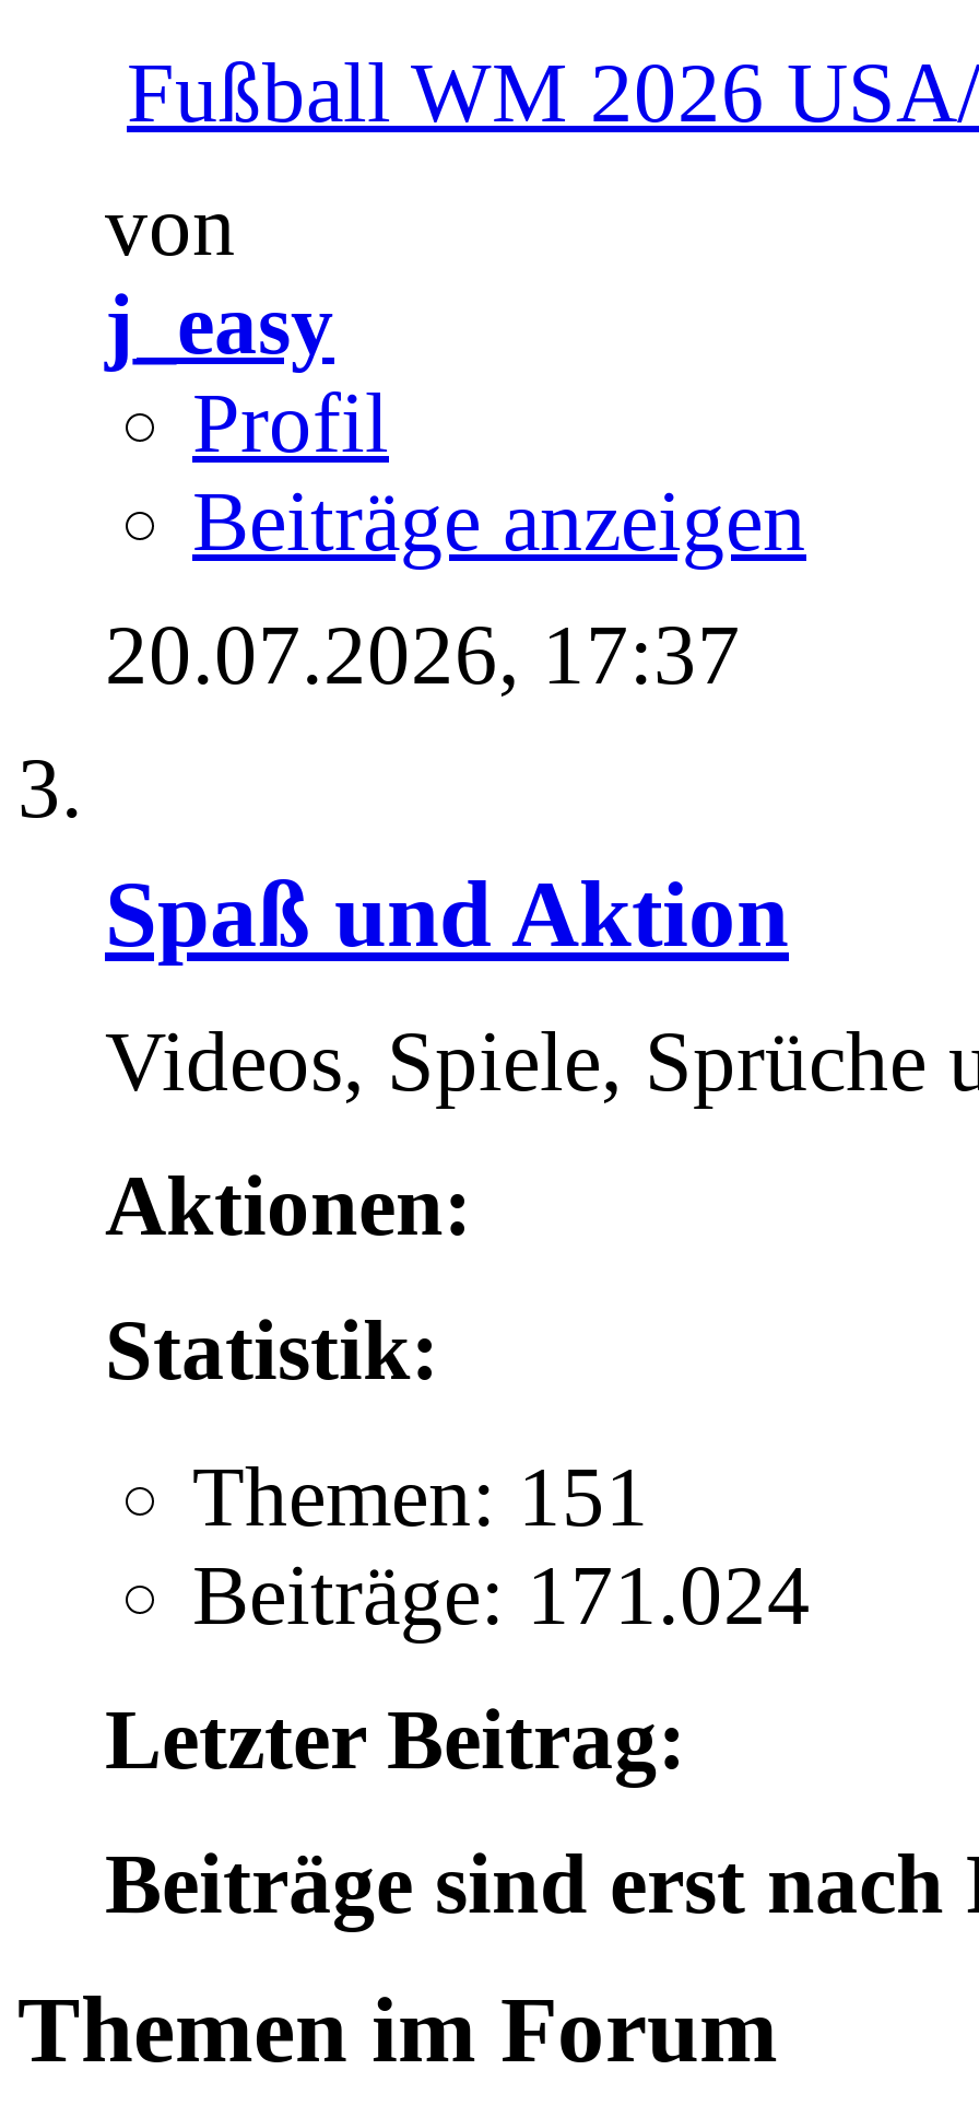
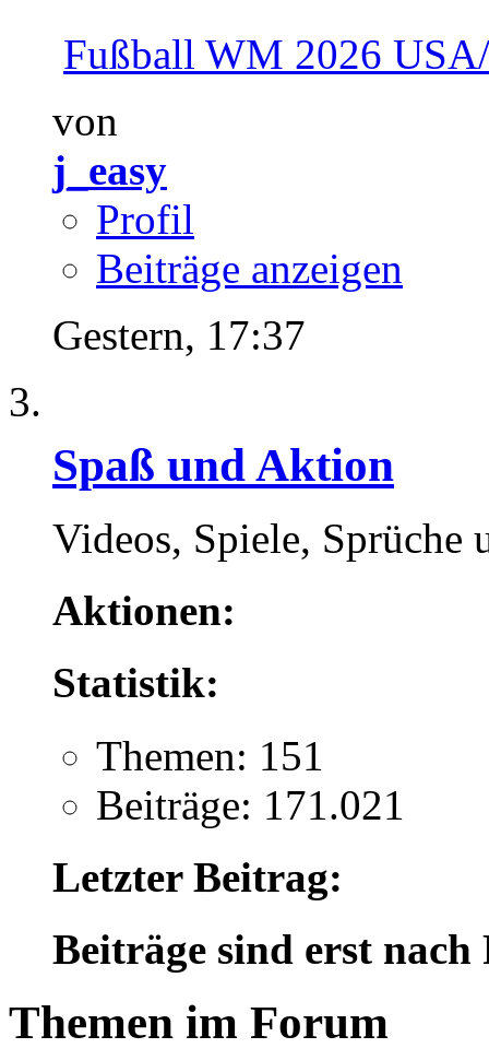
- 20.07.2026, 17:37
+ Gestern, 17:37

- Beiträge: 171.024
+ Beiträge: 171.021
